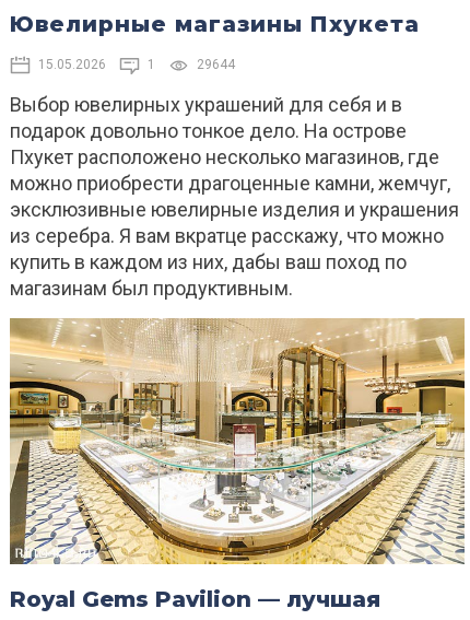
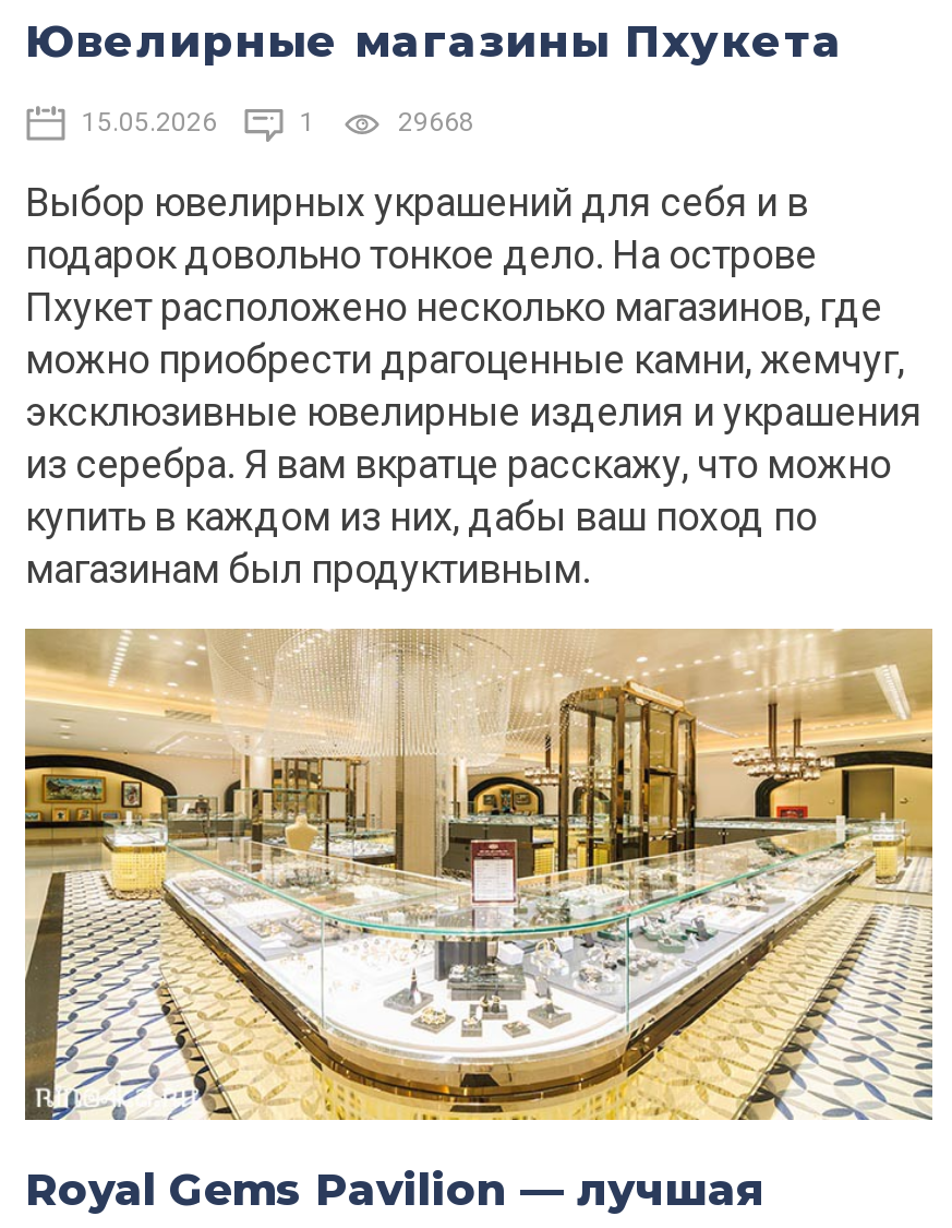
- 29644
+ 29668
